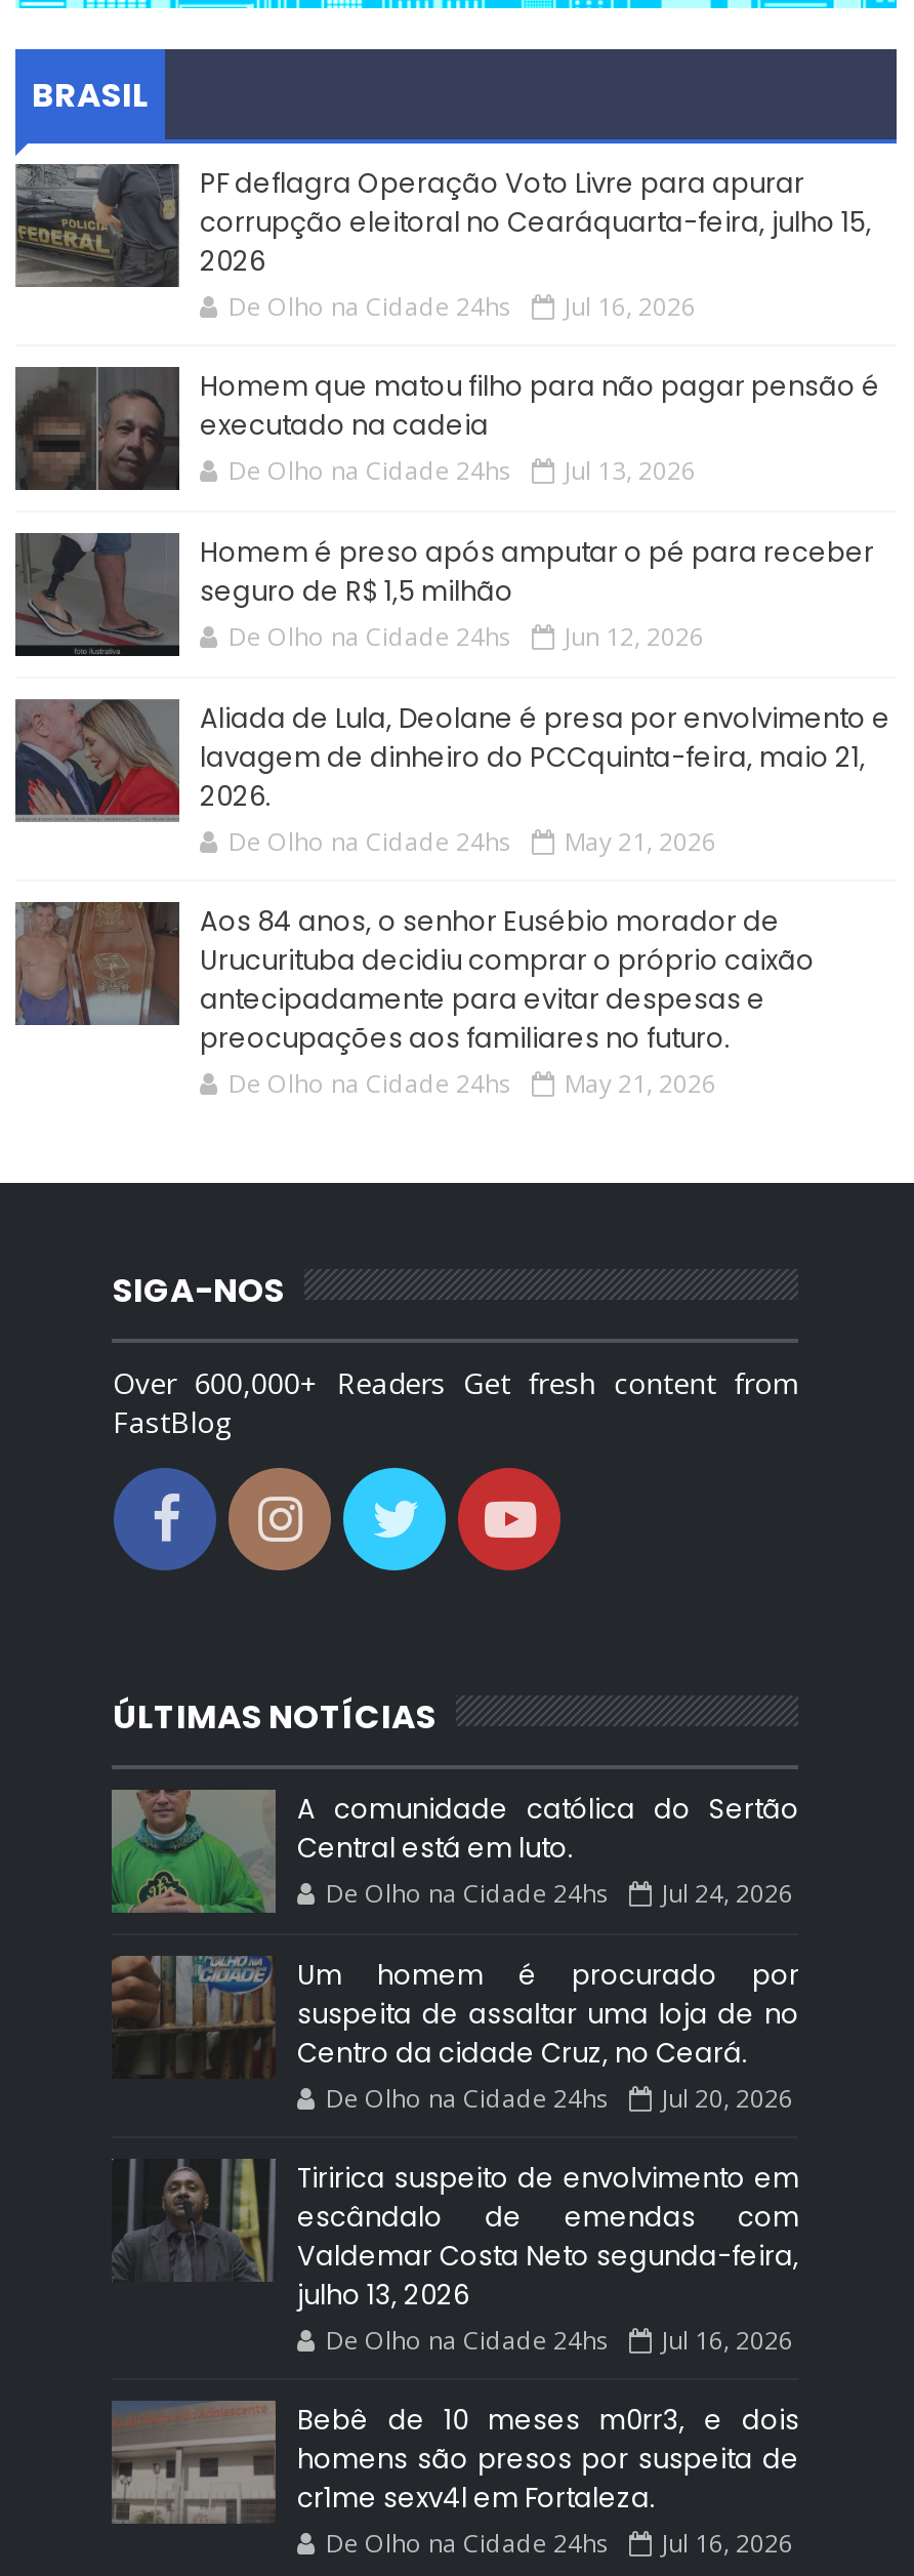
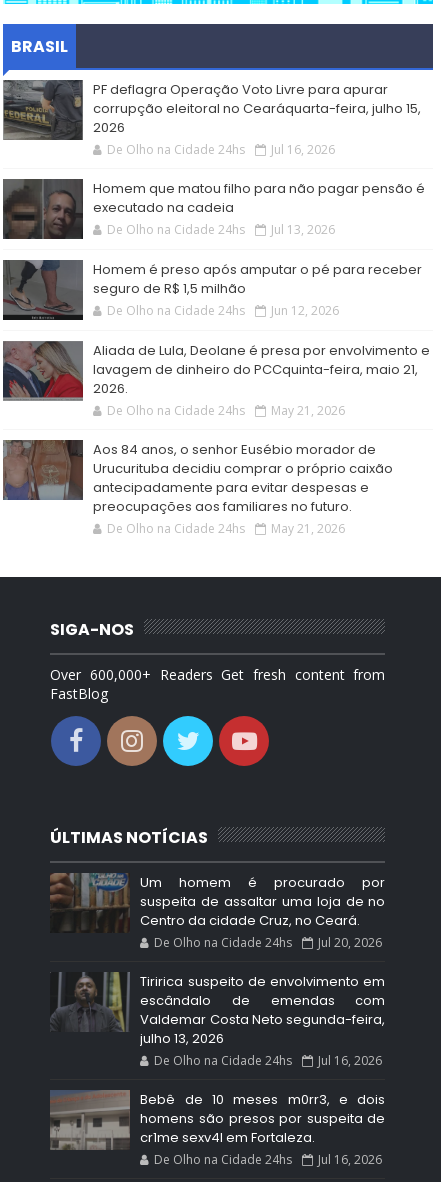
- [image]
- A comunidade católica do Sertão
- Central está em luto.
- De Olho na Cidade 24hs
- Jul 24, 2026
